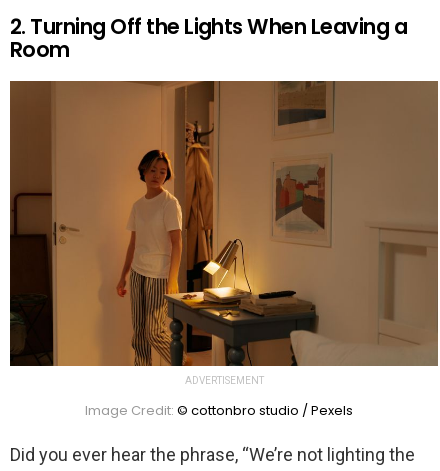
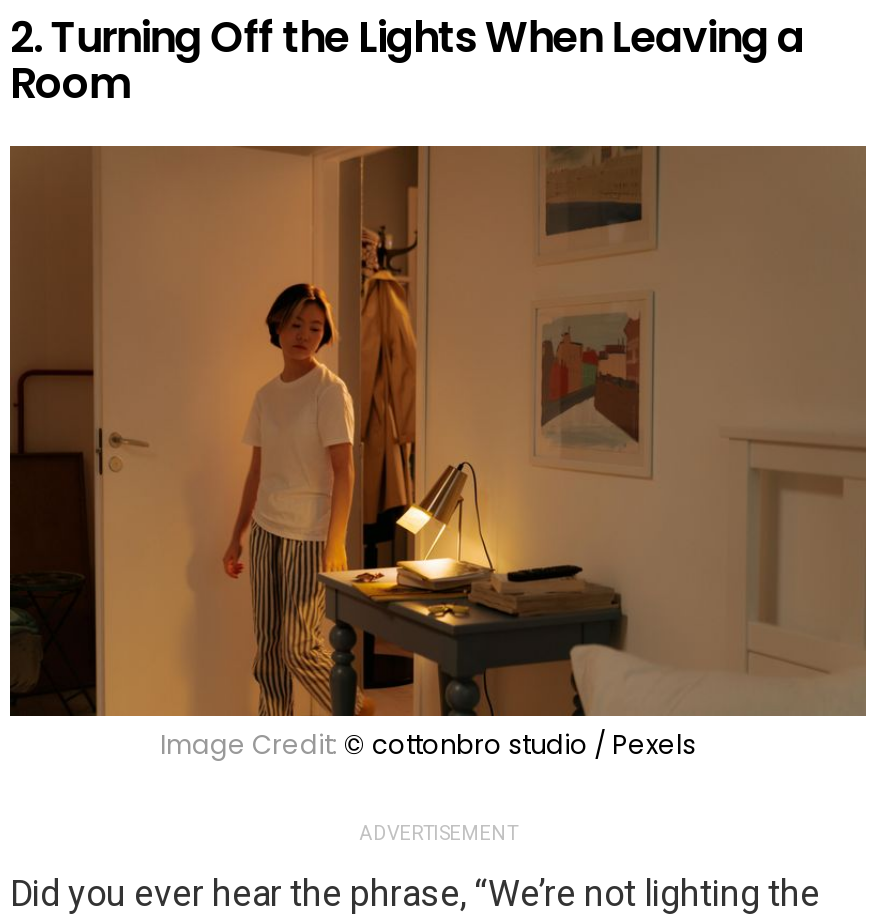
moved down: [image]

moved down: ADVERTISEMENT

moved up: Image Credit: © cottonbro studio / Pexels
